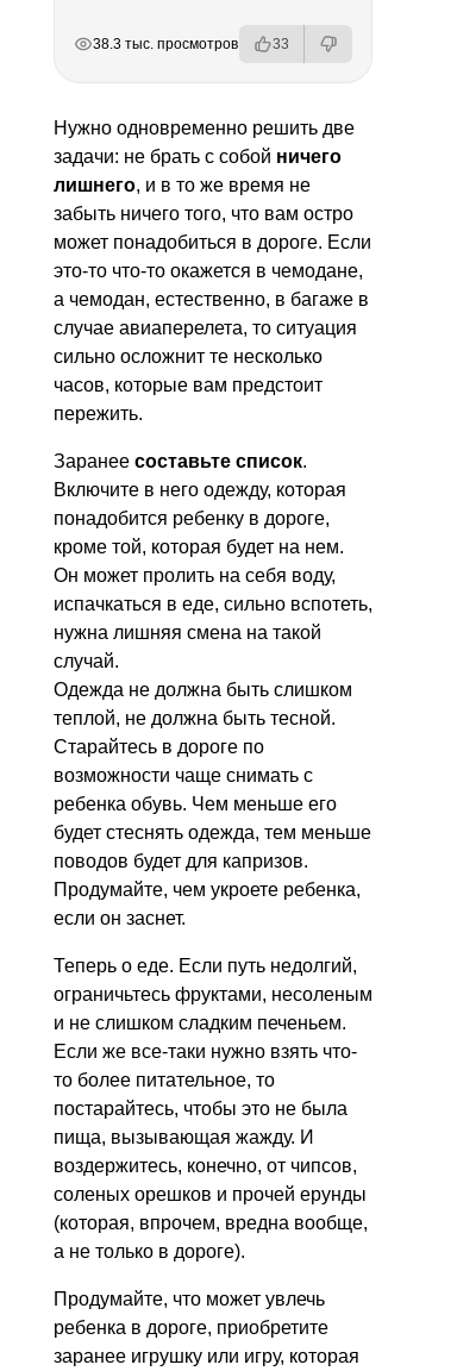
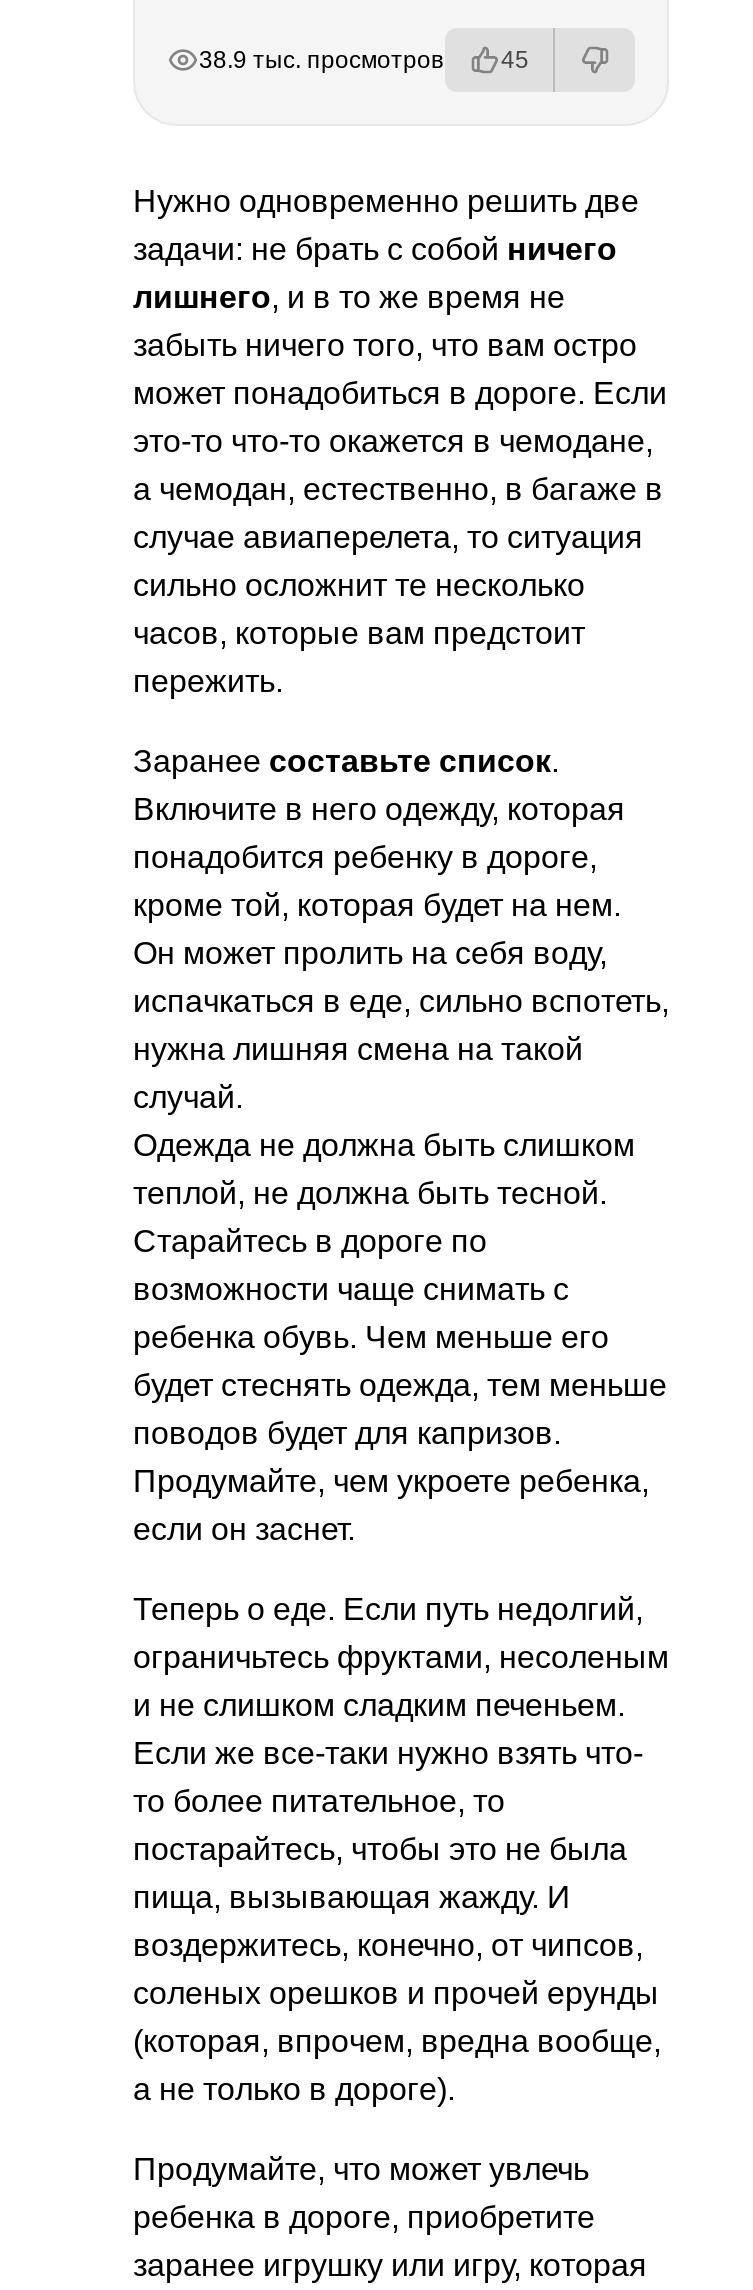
- 38.3 тыс. просмотров
+ 38.9 тыс. просмотров

- 33
+ 45
